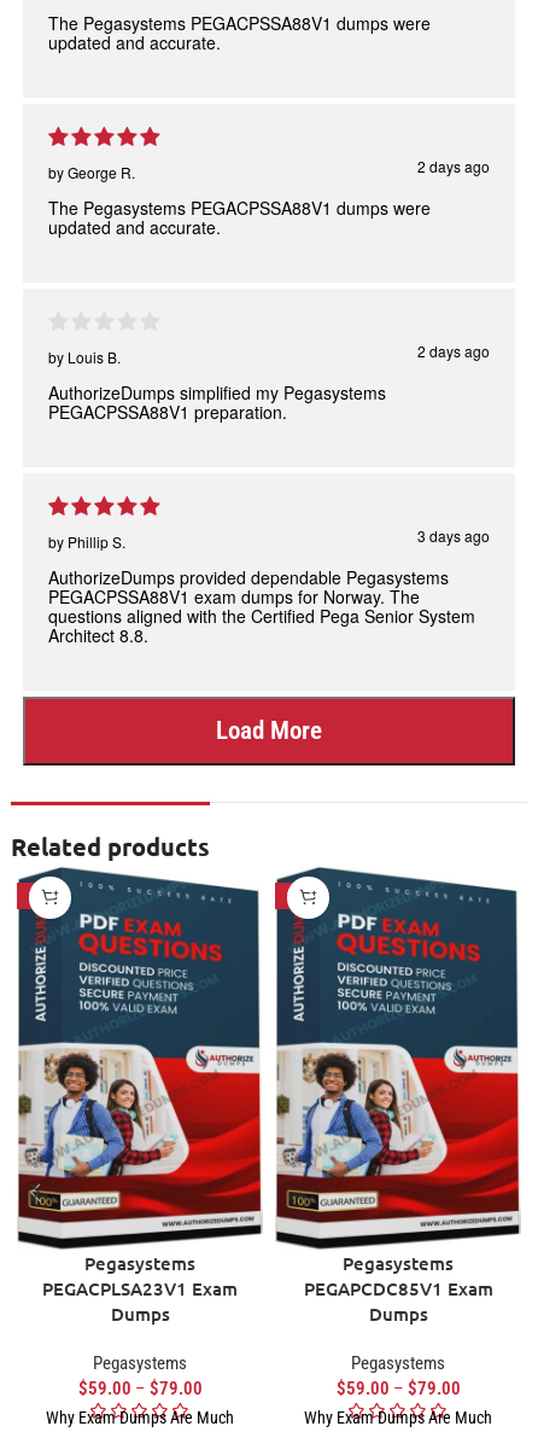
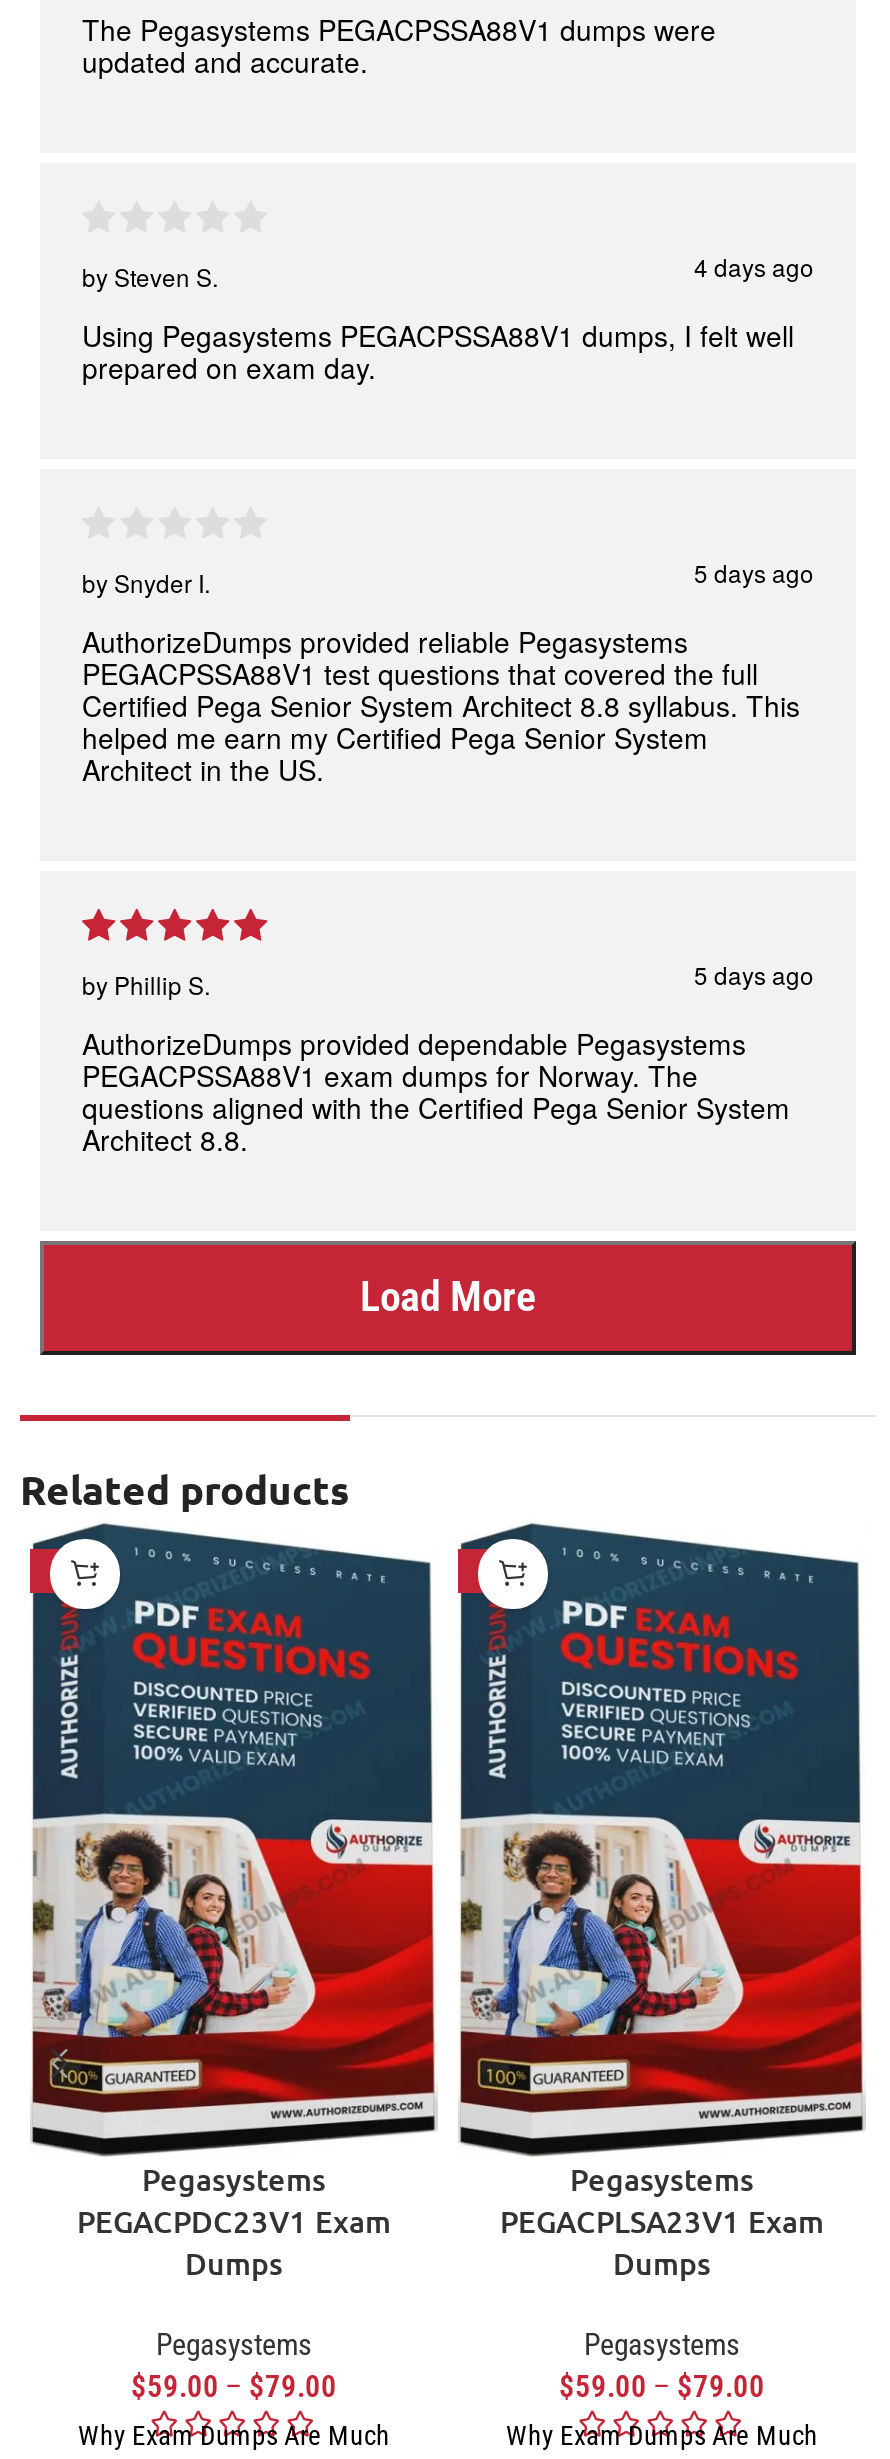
- 2 days ago
- by George R.
+ 4 days ago
+ by Steven S.

- The Pegasystems PEGACPSSA88V1 dumps were
- updated and accurate.
+ Using Pegasystems PEGACPSSA88V1 dumps, I felt well
+ prepared on exam day.

- 2 days ago
- by Louis B.
+ 5 days ago
+ by Snyder I.

- AuthorizeDumps simplified my Pegasystems
- PEGACPSSA88V1 preparation.
+ AuthorizeDumps provided reliable Pegasystems
+ PEGACPSSA88V1 test questions that covered the full
+ Certified Pega Senior System Architect 8.8 syllabus. This
+ helped me earn my Certified Pega Senior System
+ Architect in the US.

- 3 days ago
+ 5 days ago

moved down: PEGACPLSA23V1 Exam

+ PEGACPDC23V1 Exam

- PEGAPCDC85V1 Exam
